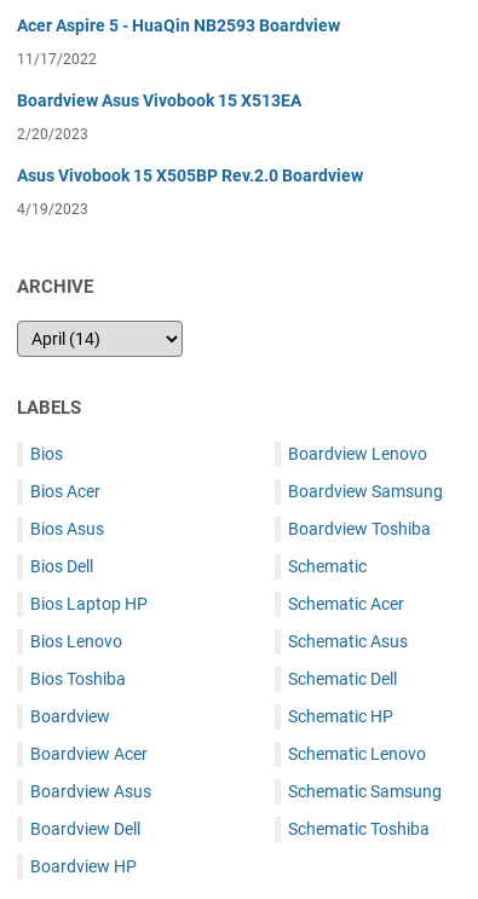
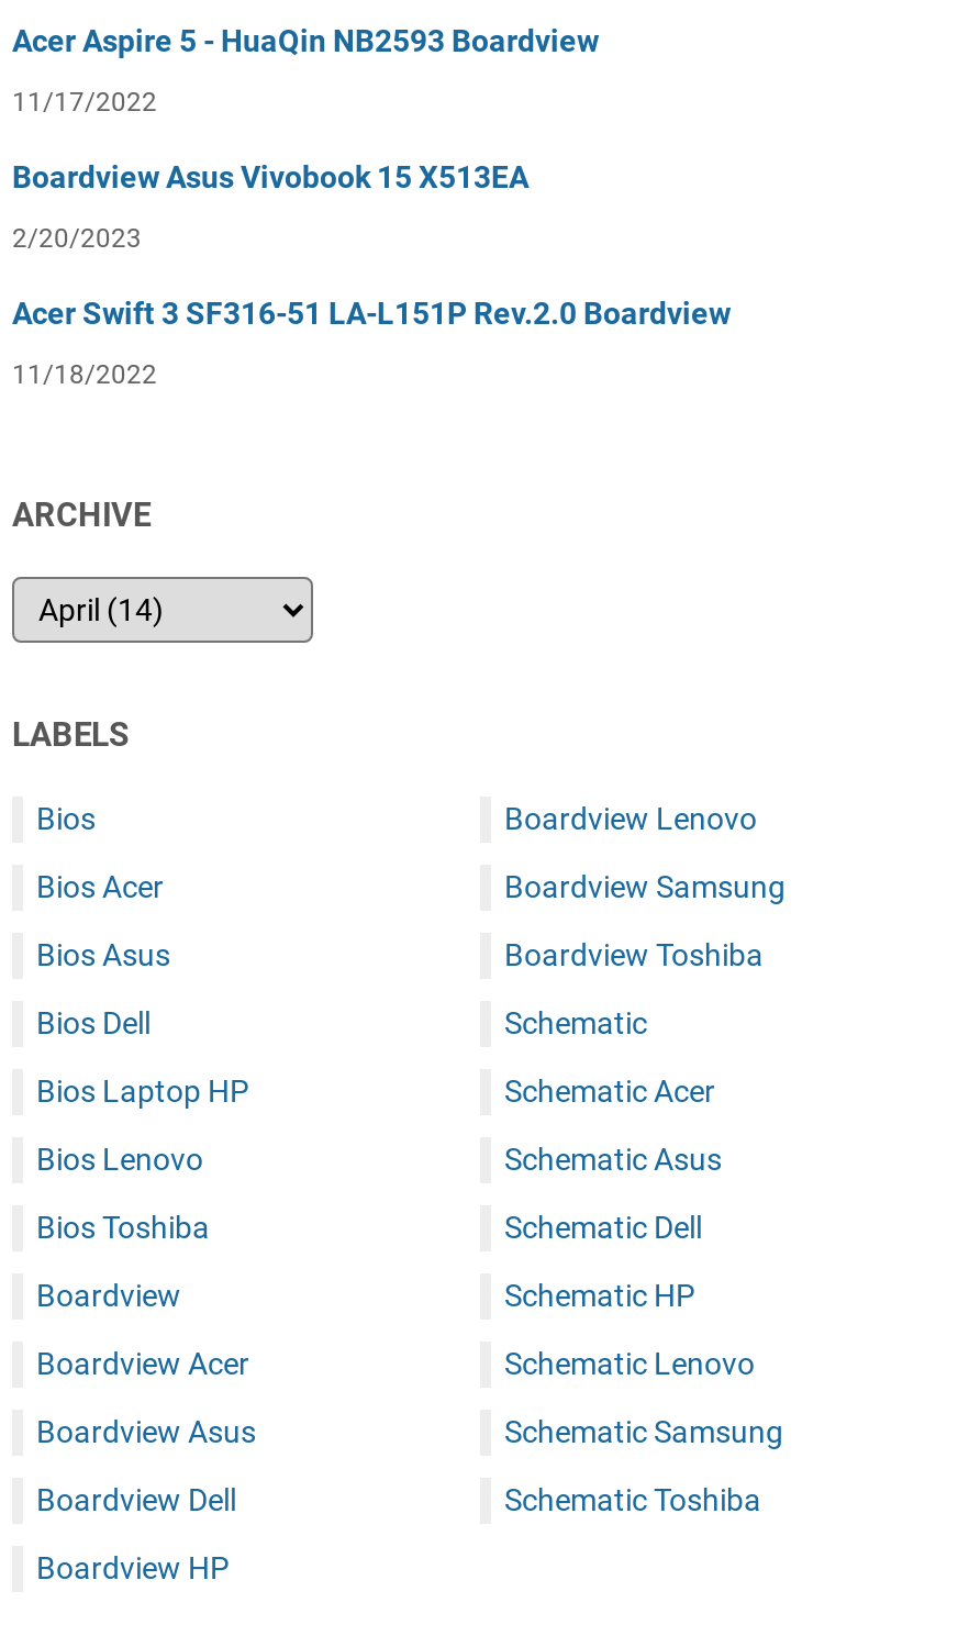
- Asus Vivobook 15 X505BP Rev.2.0 Boardview
+ Acer Swift 3 SF316-51 LA-L151P Rev.2.0 Boardview

- 4/19/2023
+ 11/18/2022
